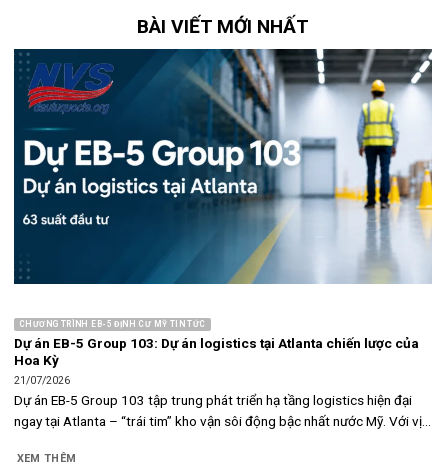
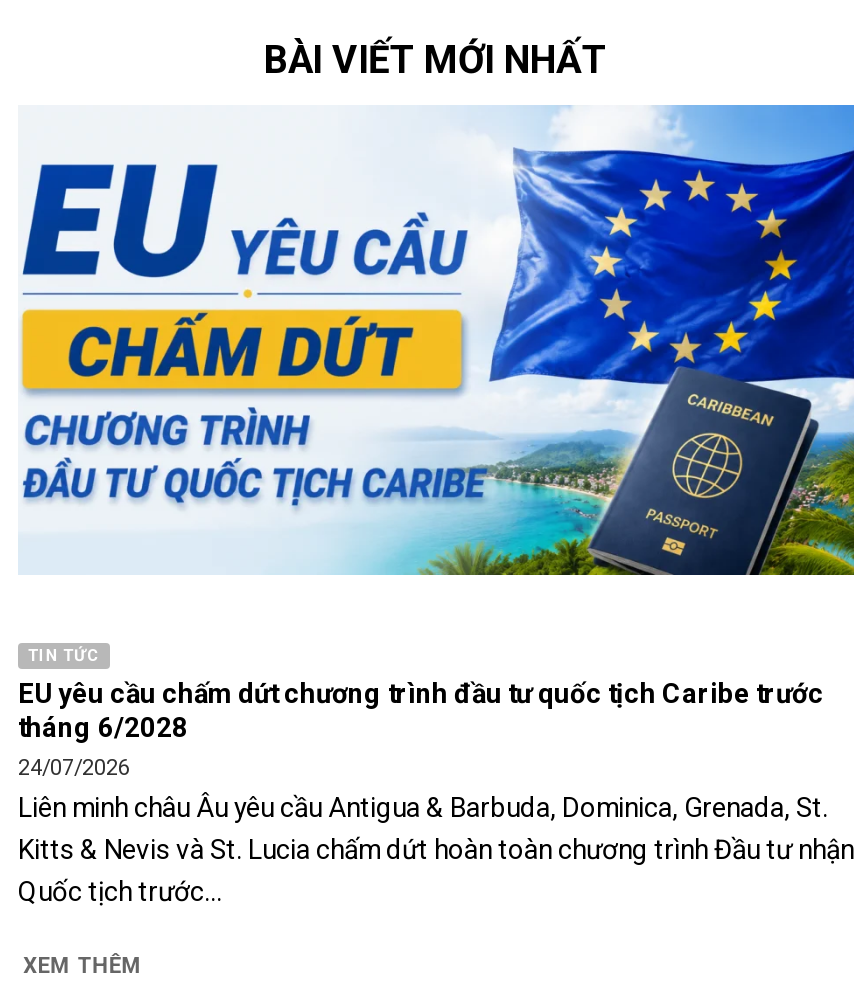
- [image]
- CHƯƠNG TRÌNH EB-5 ĐỊNH CƯ MỸ TIN TỨC
- Dự án EB-5 Group 103: Dự án logistics tại Atlanta chiến lược của
- Hoa Kỳ
- 21/07/2026
- Dự án EB-5 Group 103 tập trung phát triển hạ tầng logistics hiện đại
- ngay tại Atlanta – “trái tim” kho vận sôi động bậc nhất nước Mỹ. Với vị...
+ [image]
+ TIN TỨC
+ EU yêu cầu chấm dứt chương trình đầu tư quốc tịch Caribe trước
+ tháng 6/2028
+ 24/07/2026
+ Liên minh châu Âu yêu cầu Antigua & Barbuda, Dominica, Grenada, St.
+ Kitts & Nevis và St. Lucia chấm dứt hoàn toàn chương trình Đầu tư nhận
+ Quốc tịch trước...
